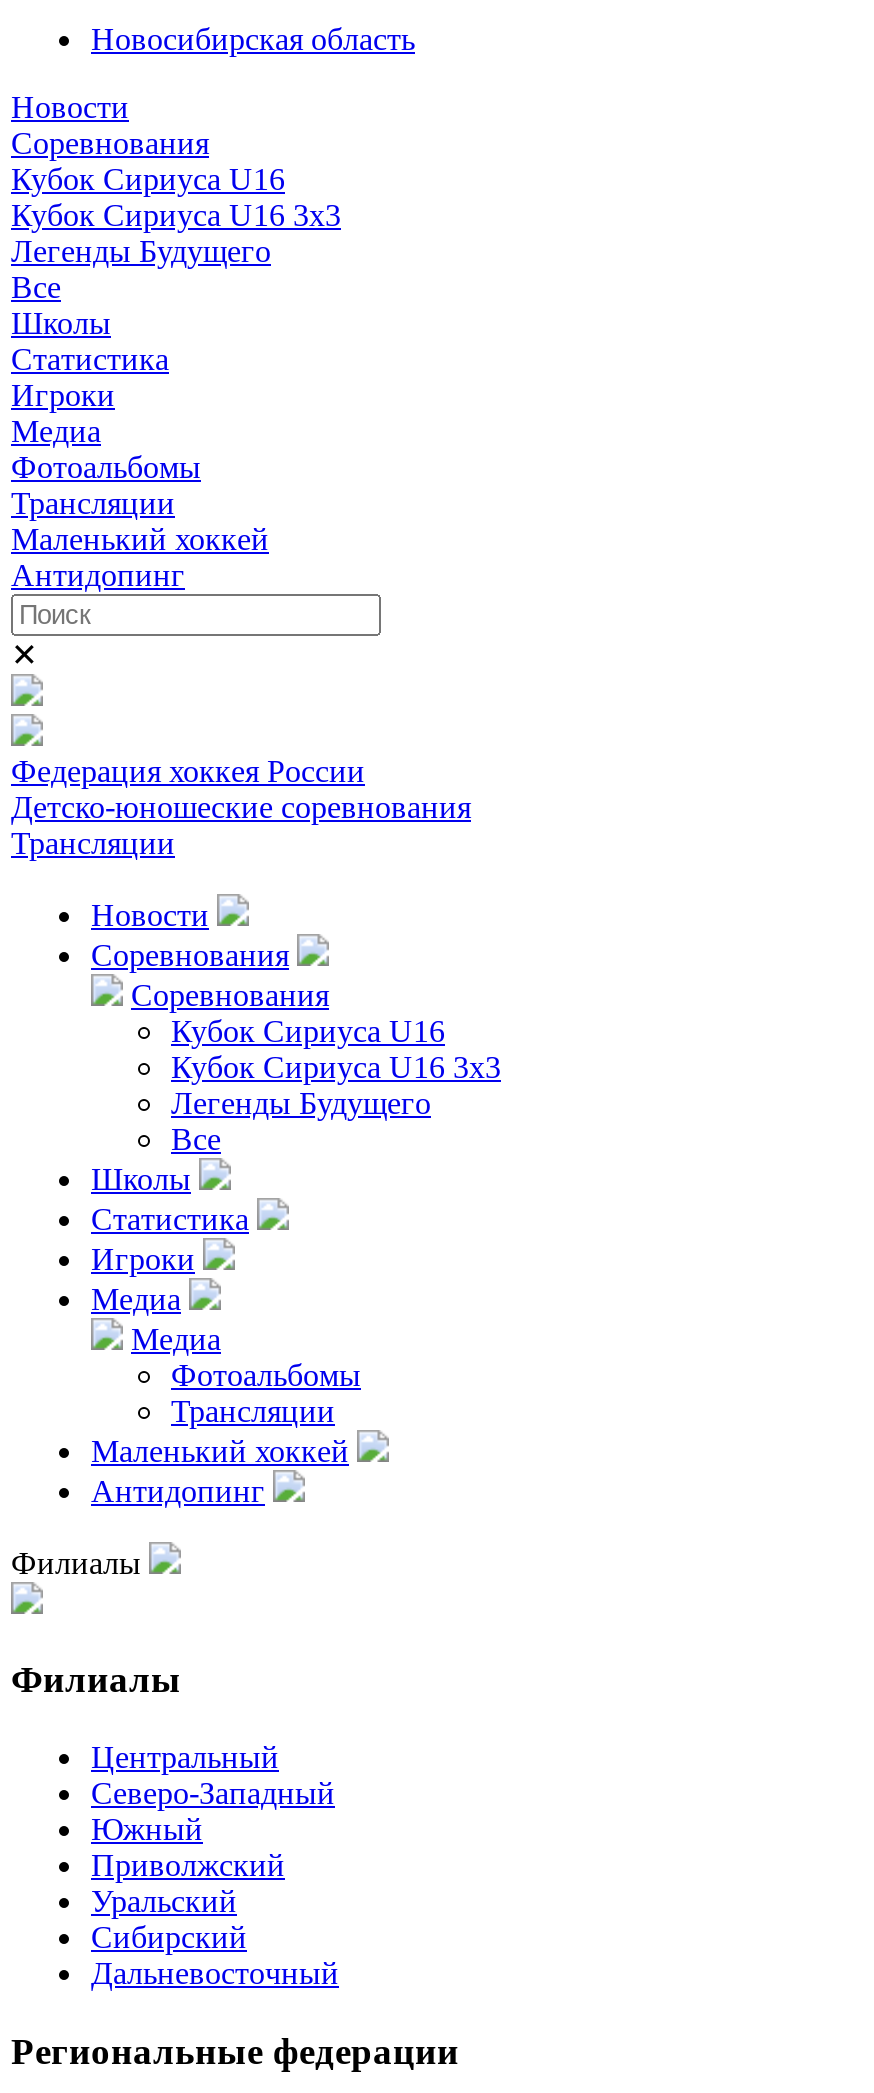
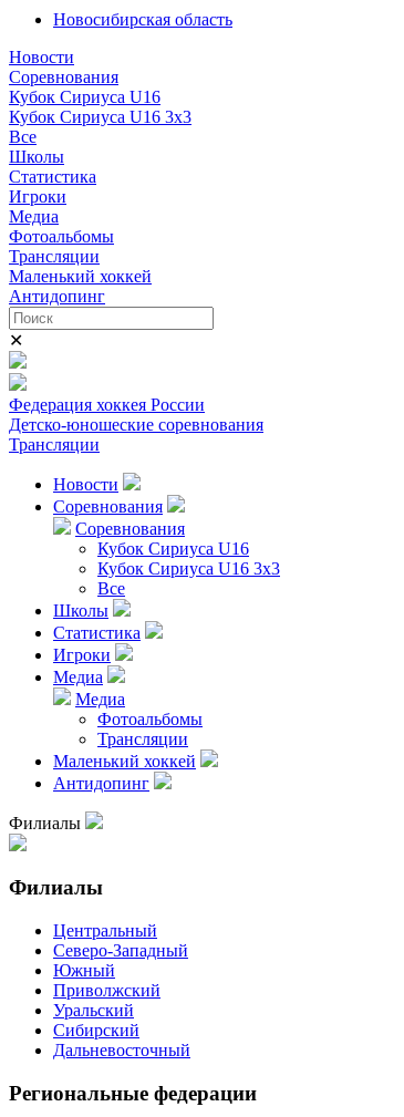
- Легенды Будущего

- Легенды Будущего
